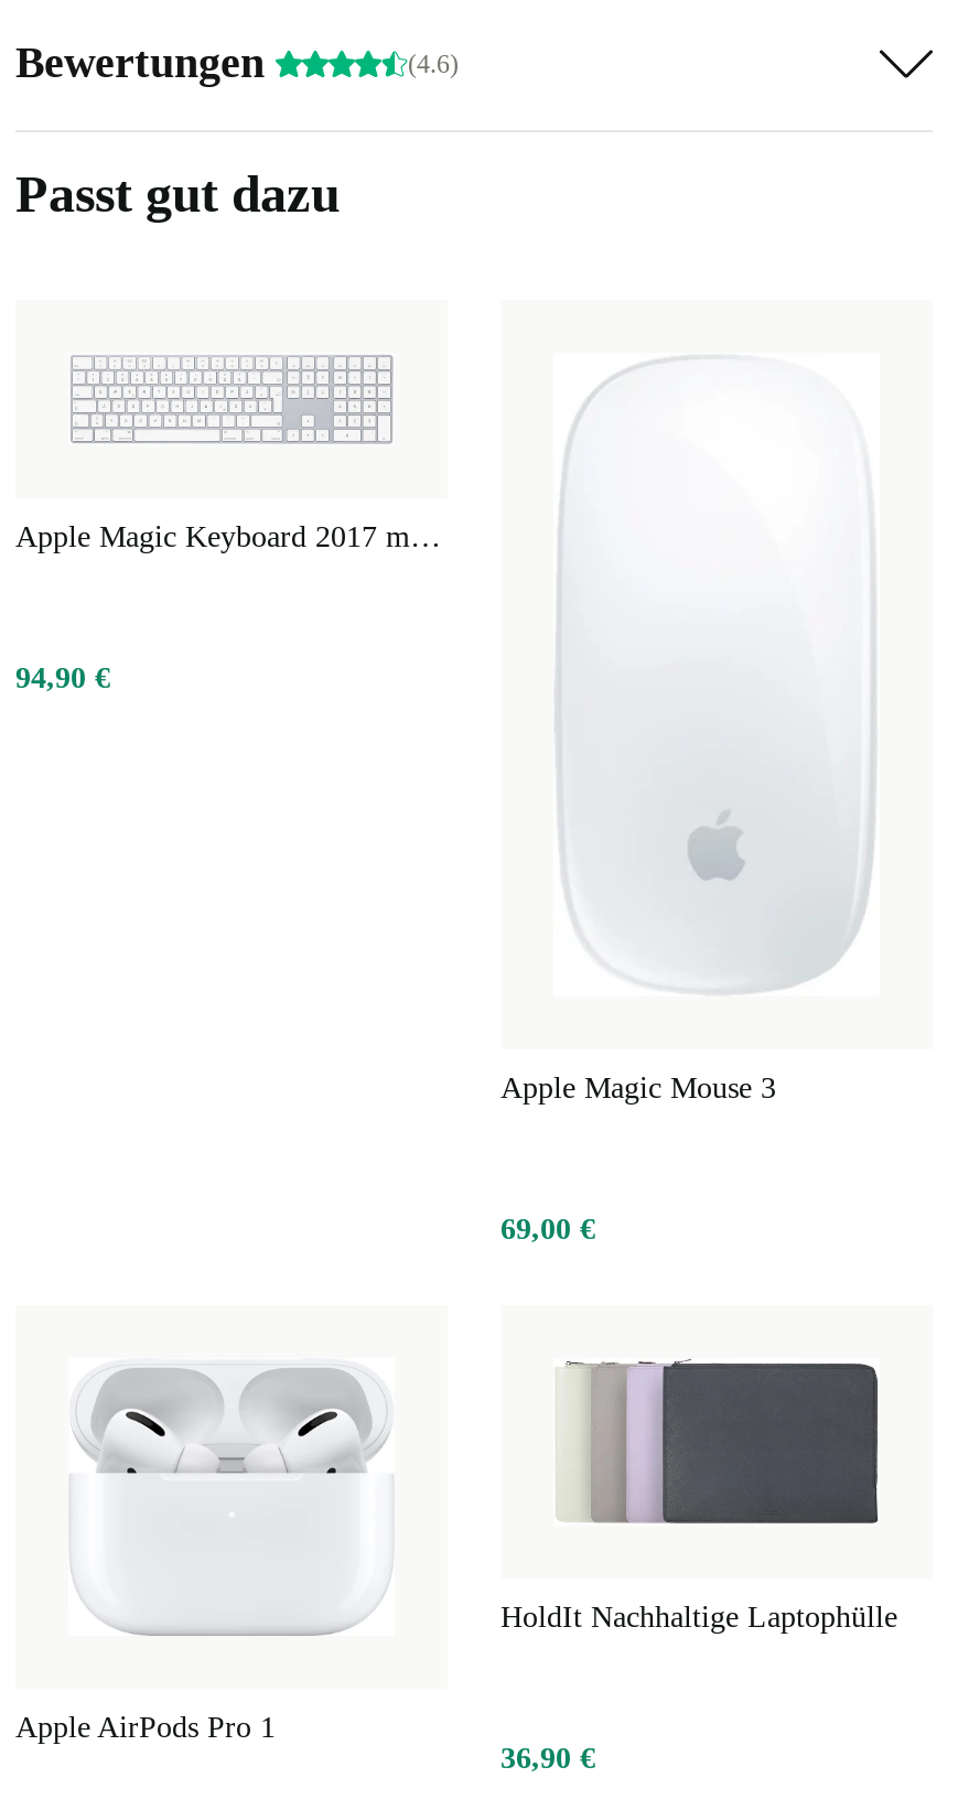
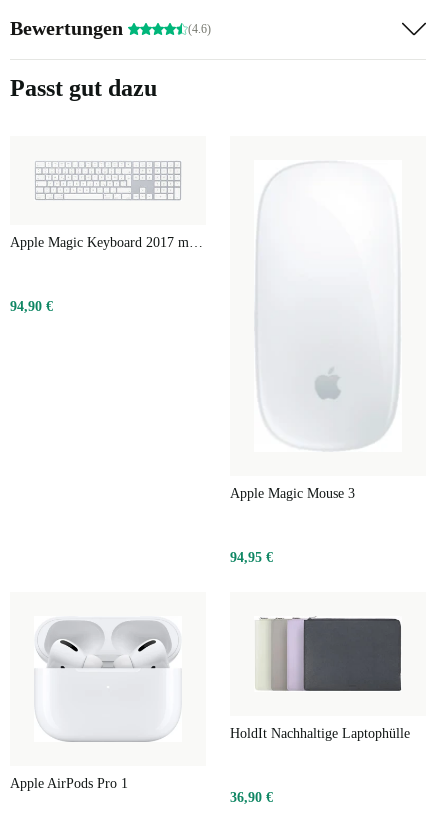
- 69,00 €
+ 94,95 €
